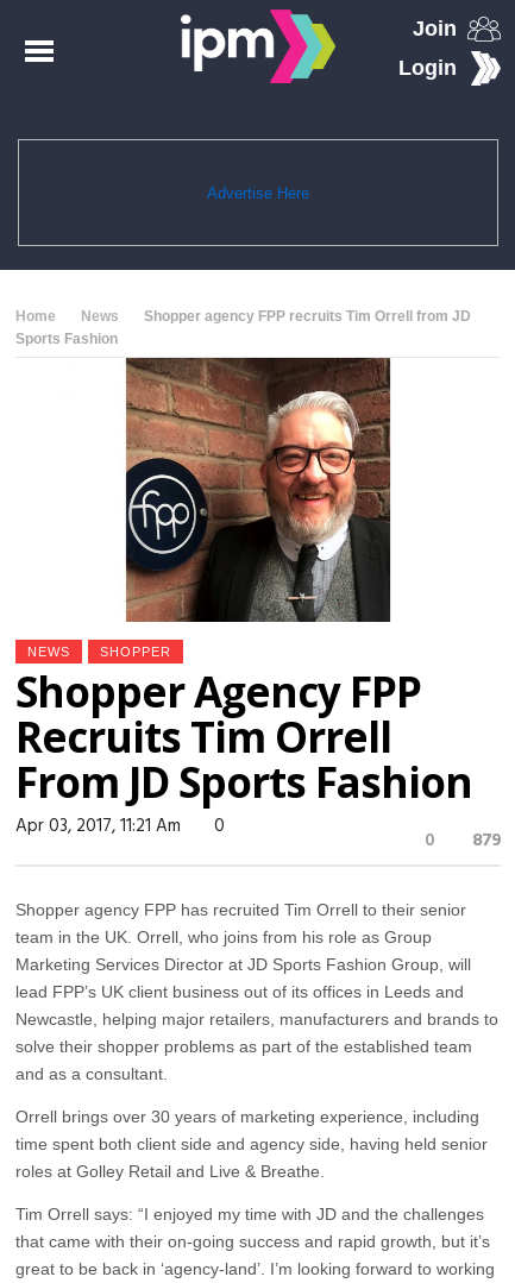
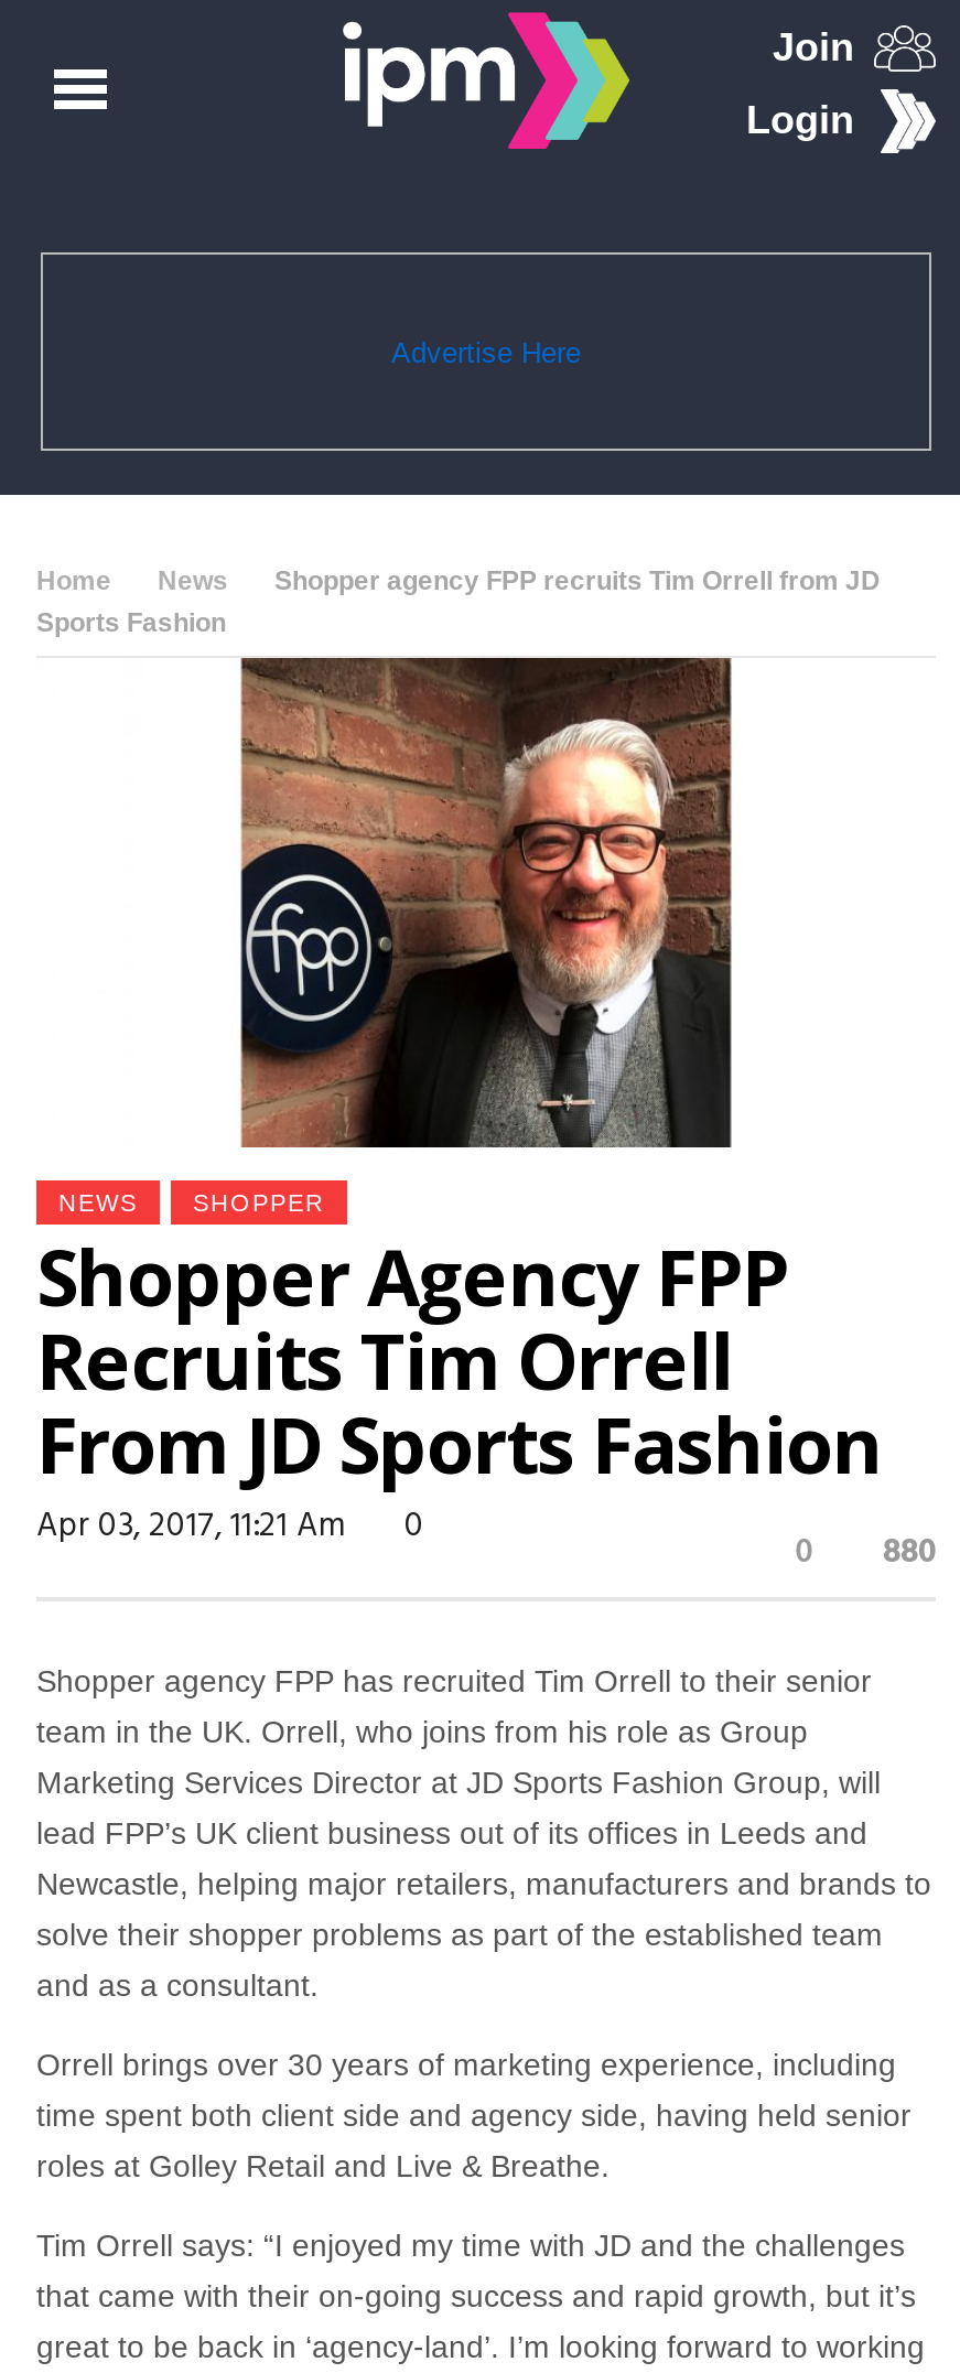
- 0 879
+ 0 880
